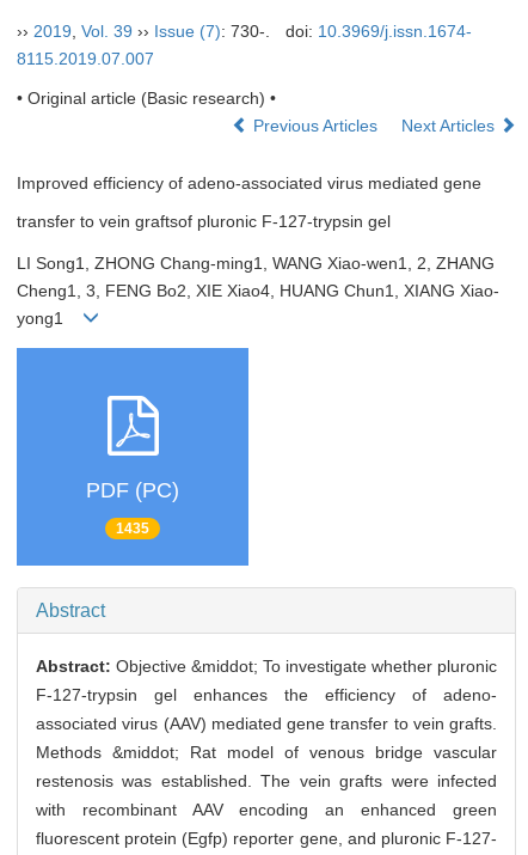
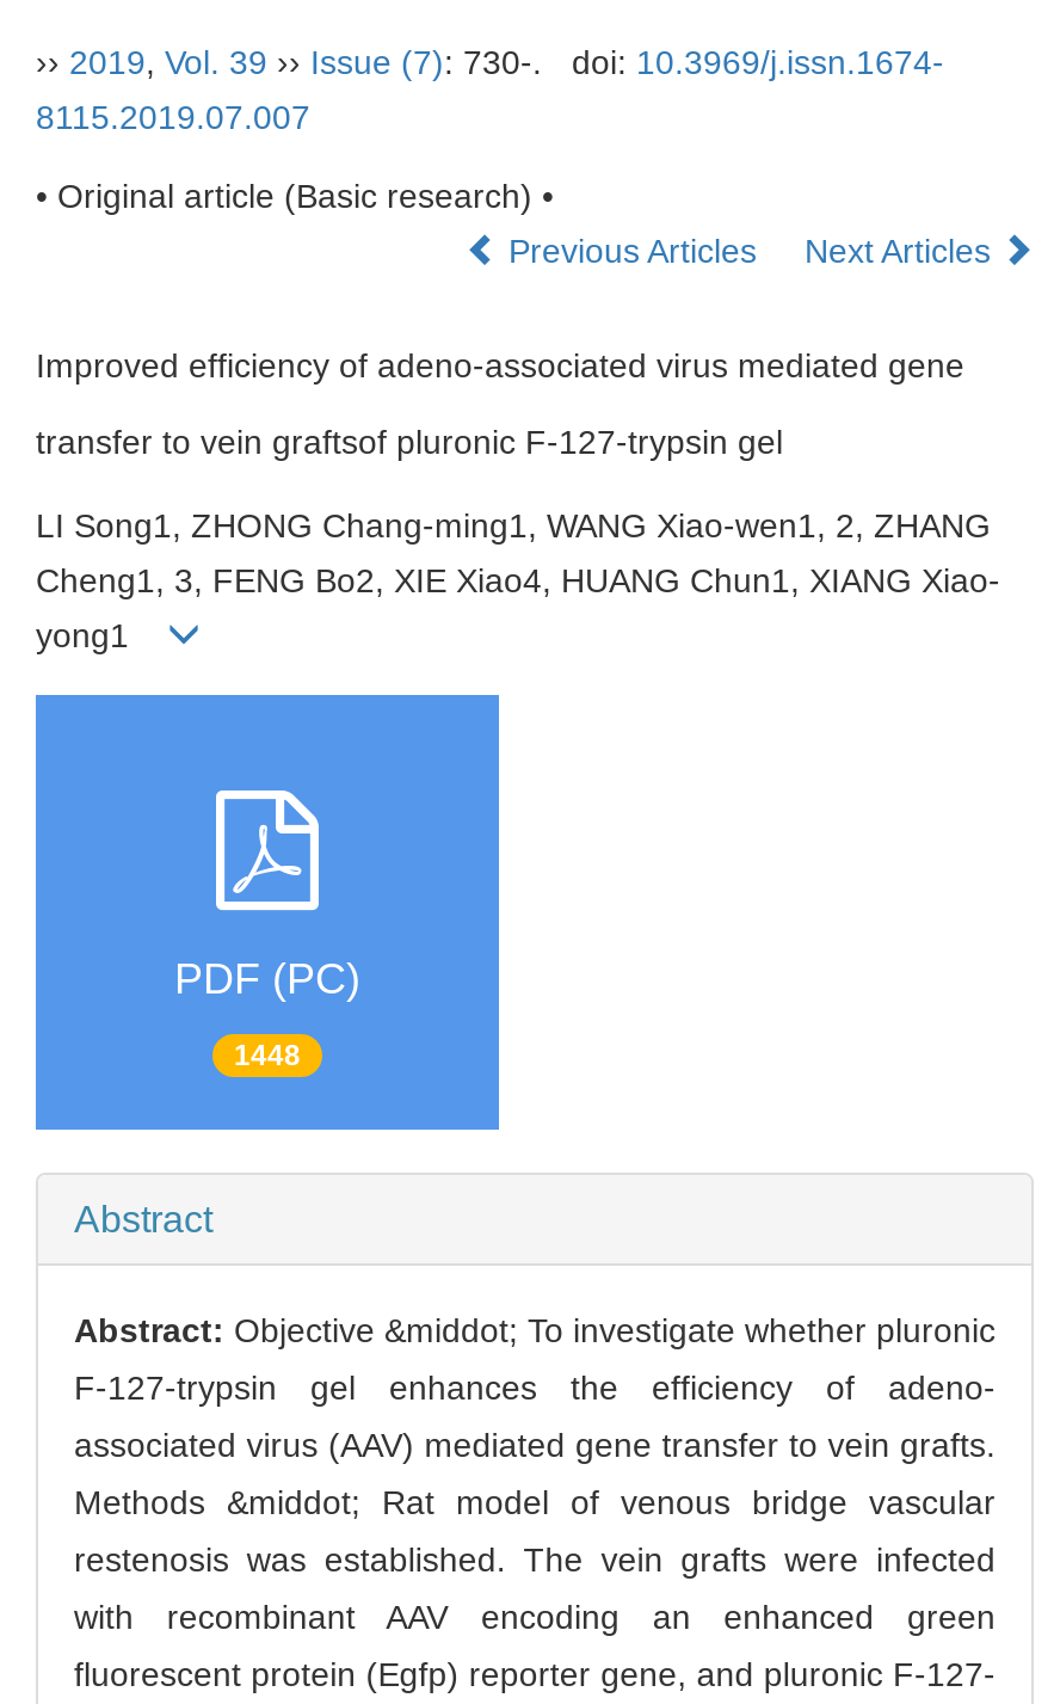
- 1435
+ 1448
